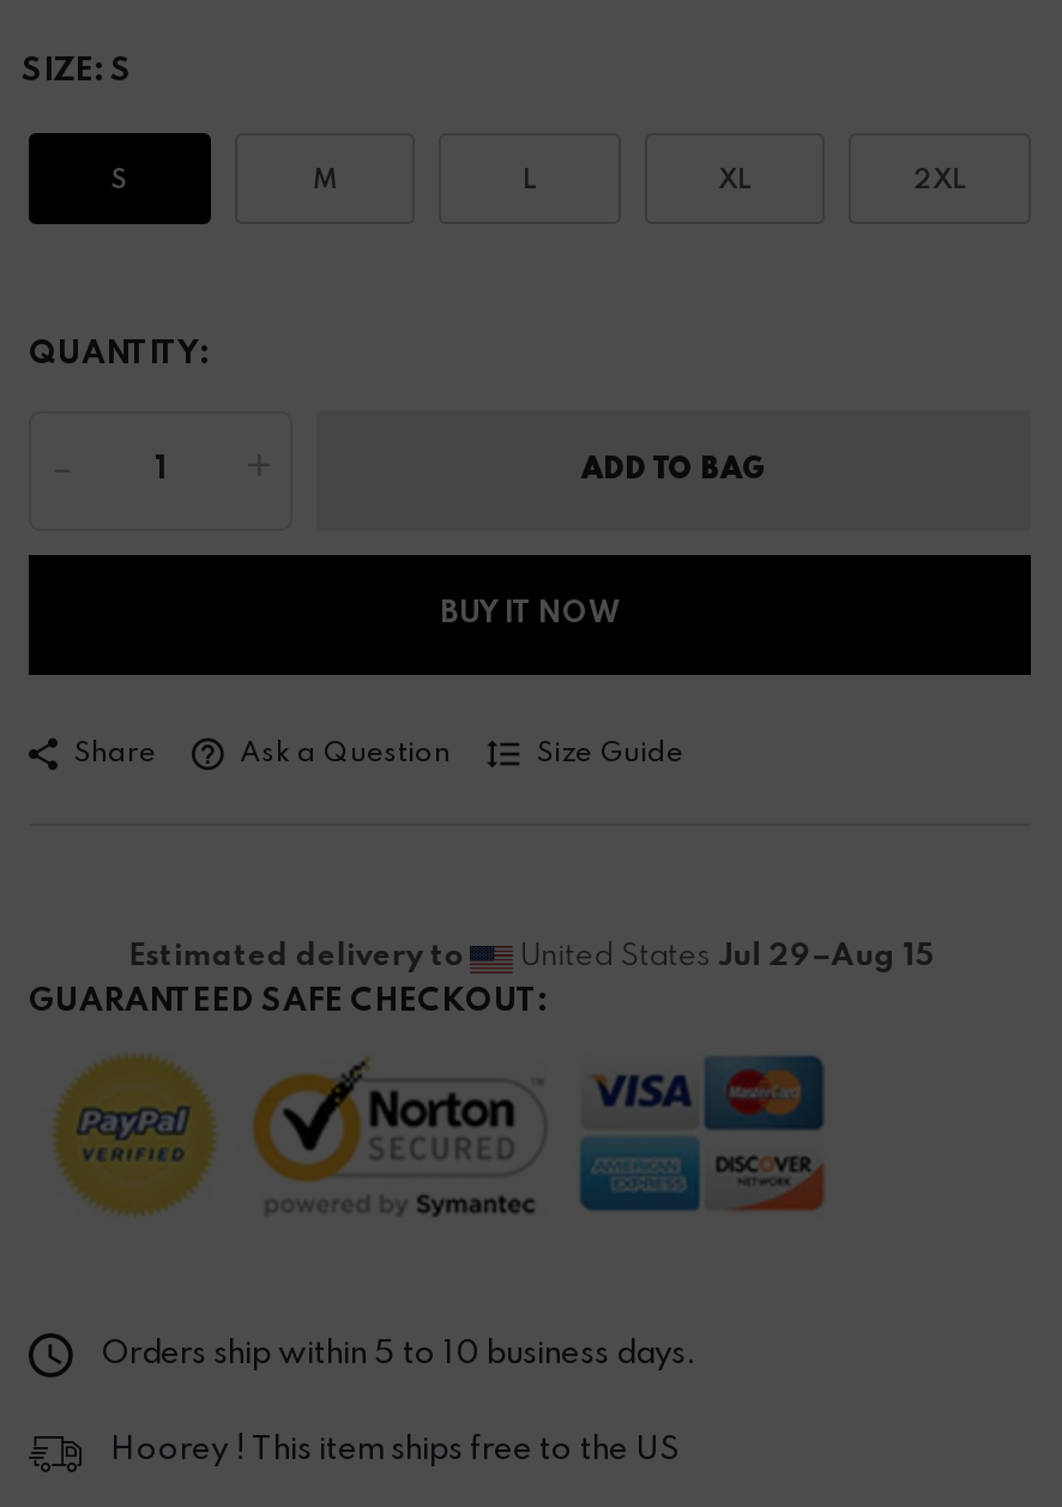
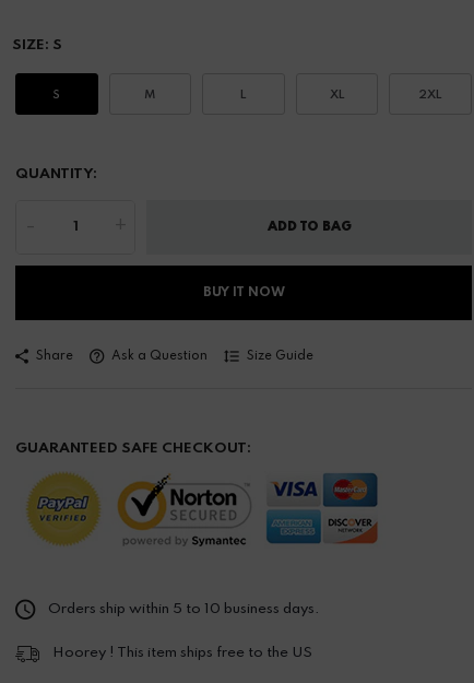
- Estimated delivery to
- United States Jul 29–Aug 15
